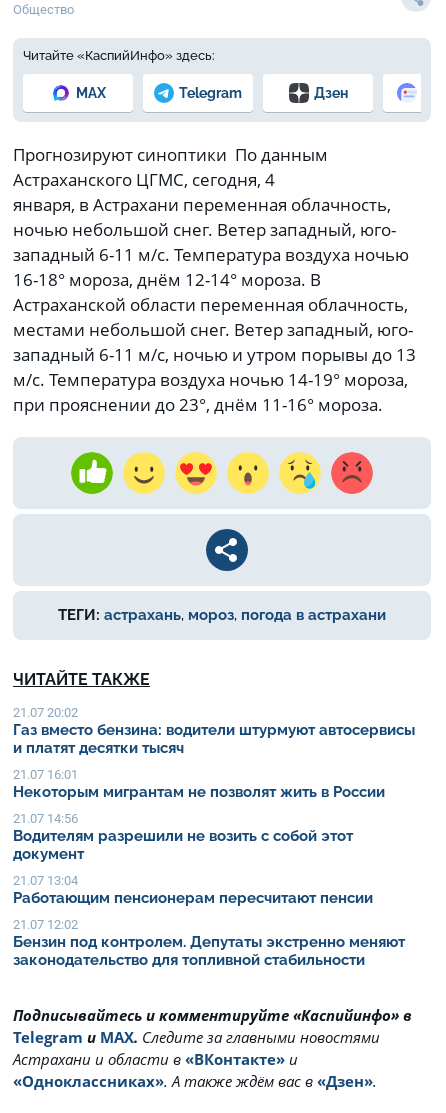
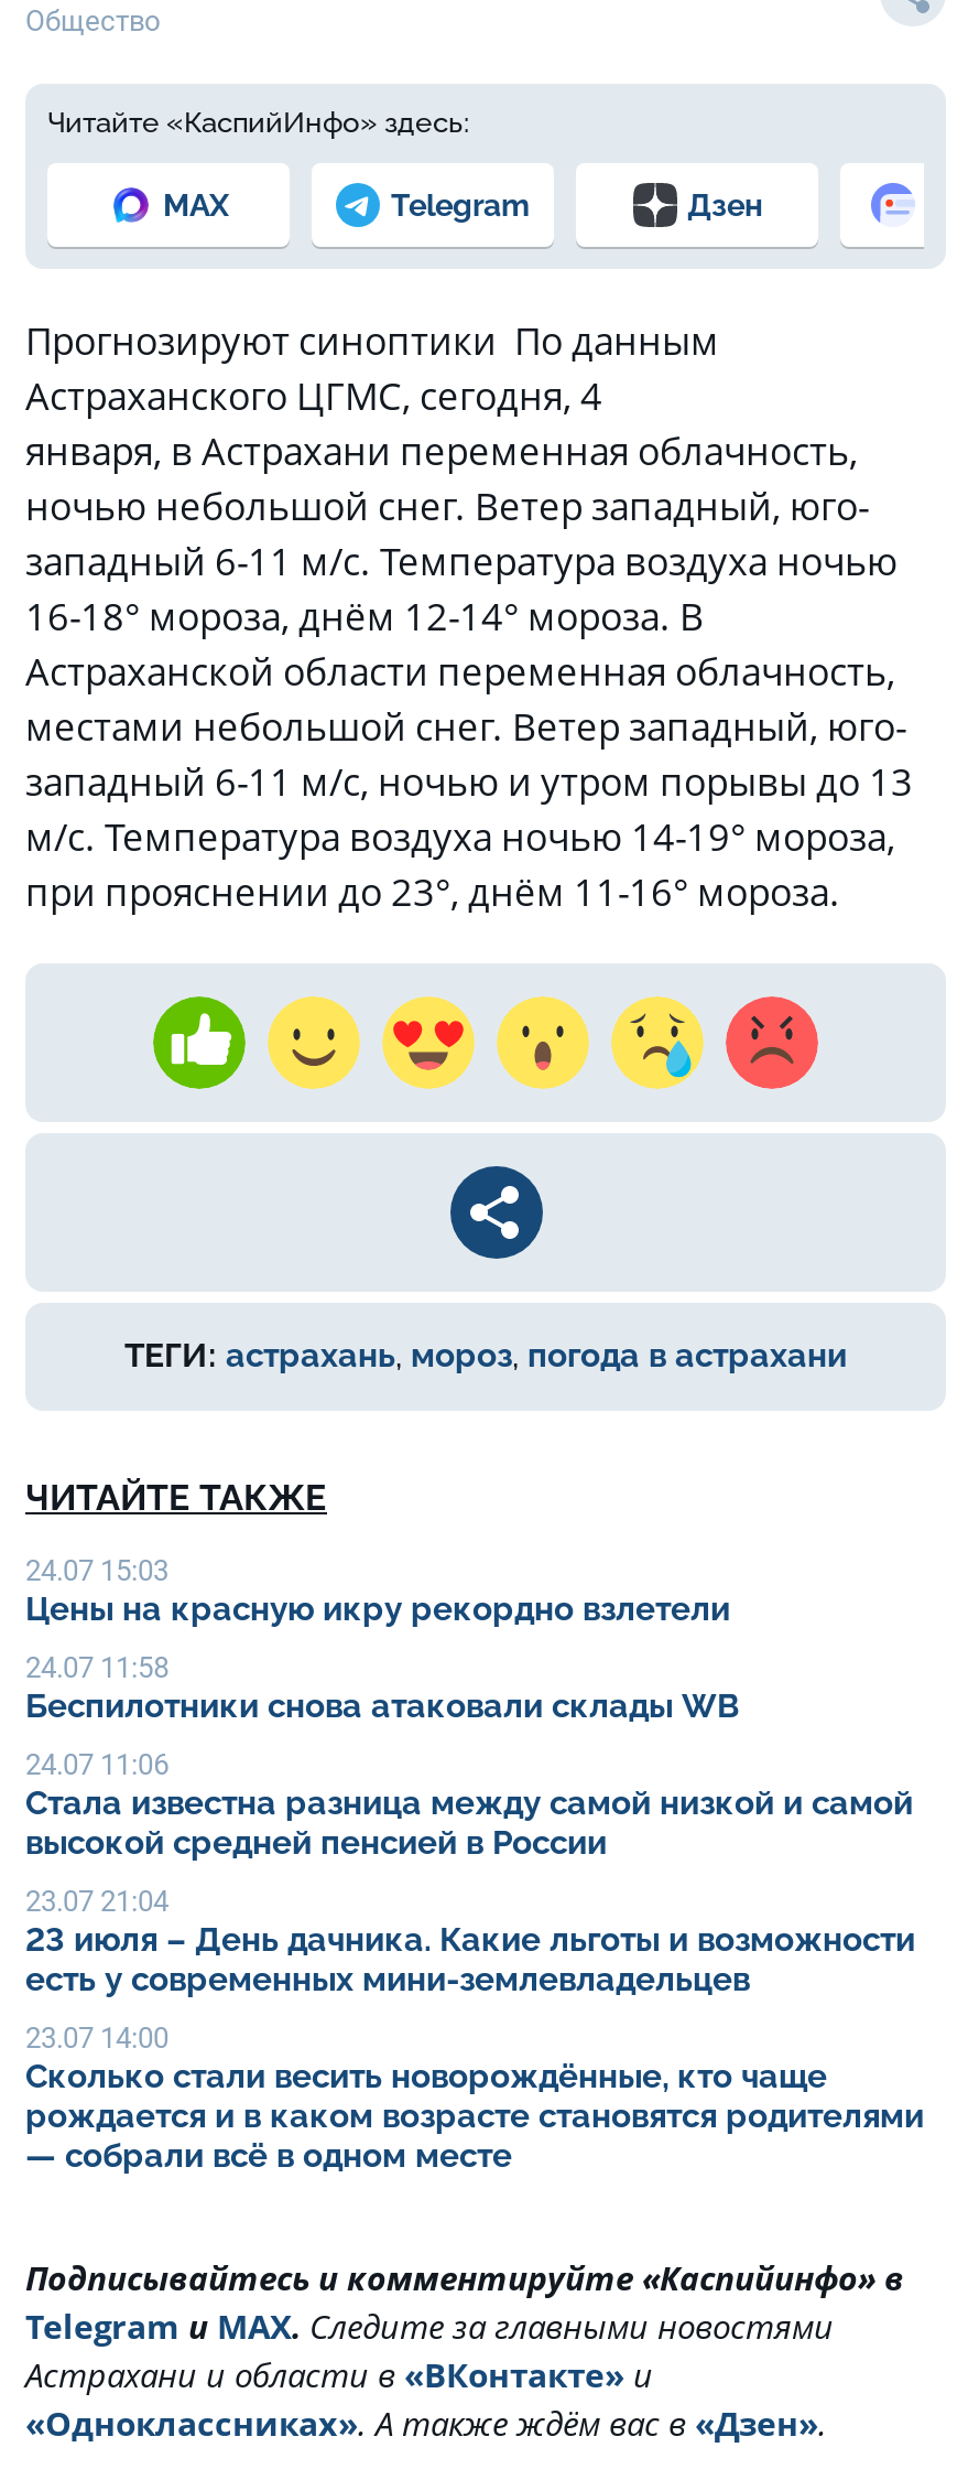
- 21.07 20:02
- Газ вместо бензина: водители штурмуют автосервисы
- и платят десятки тысяч
+ 24.07 15:03
+ Цены на красную икру рекордно взлетели

- 21.07 16:01
- Некоторым мигрантам не позволят жить в России
+ 24.07 11:58
+ Беспилотники снова атаковали склады WB

- 21.07 14:56
- Водителям разрешили не возить с собой этот
- документ
+ 24.07 11:06
+ Стала известна разница между самой низкой и самой
+ высокой средней пенсией в России

- 21.07 13:04
- Работающим пенсионерам пересчитают пенсии
+ 23.07 21:04
+ 23 июля – День дачника. Какие льготы и возможности
+ есть у современных мини-землевладельцев

- 21.07 12:02
- Бензин под контролем. Депутаты экстренно меняют
- законодательство для топливной стабильности
+ 23.07 14:00
+ Сколько стали весить новорождённые, кто чаще
+ рождается и в каком возрасте становятся родителями
+ — собрали всё в одном месте
